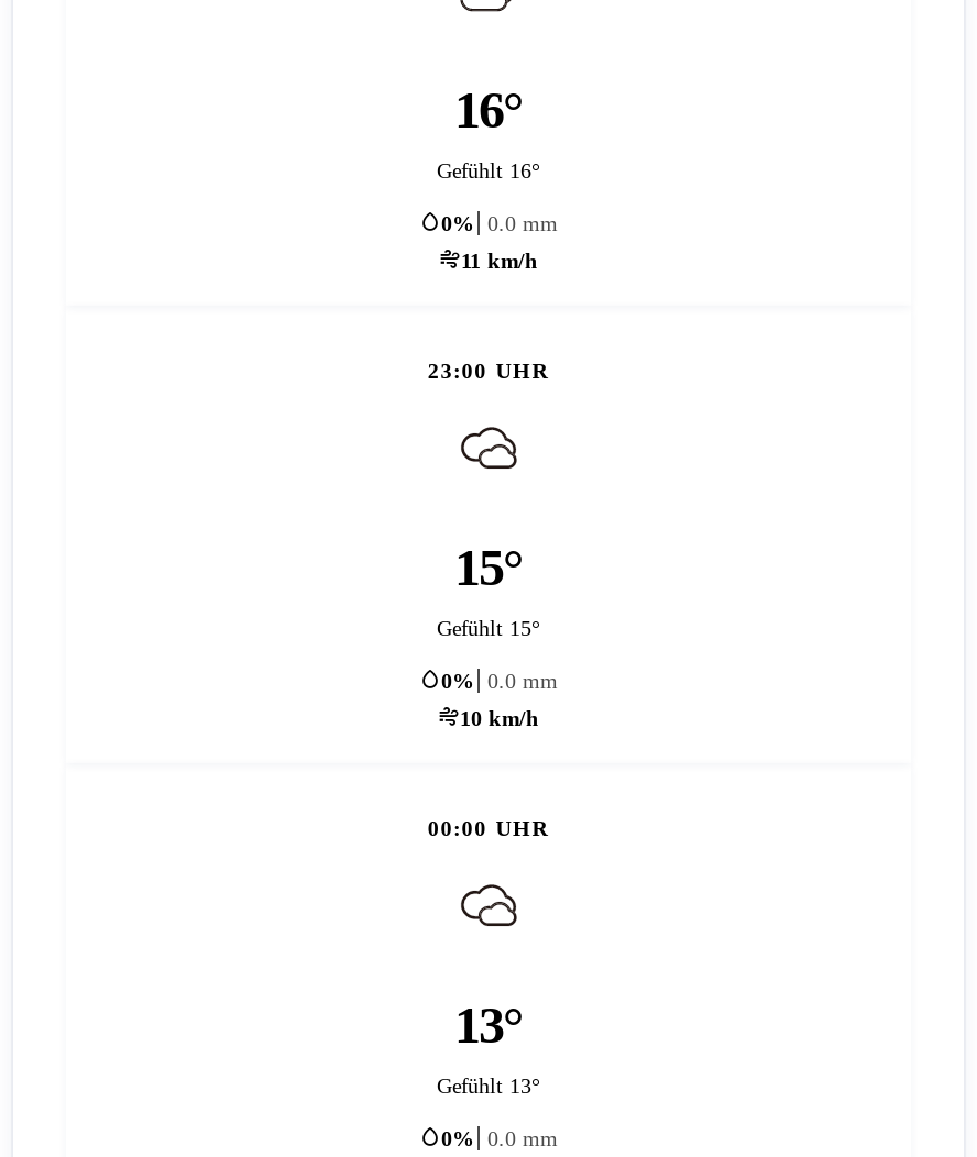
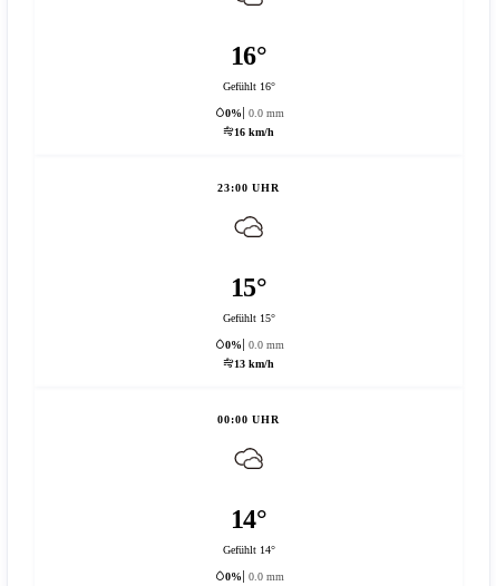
- 11 km/h
+ 16 km/h

- 10 km/h
+ 13 km/h

- 13°
+ 14°

- Gefühlt 13°
+ Gefühlt 14°
